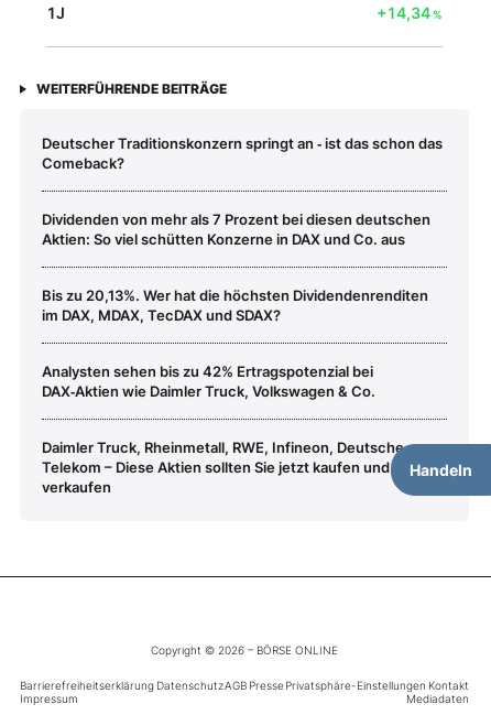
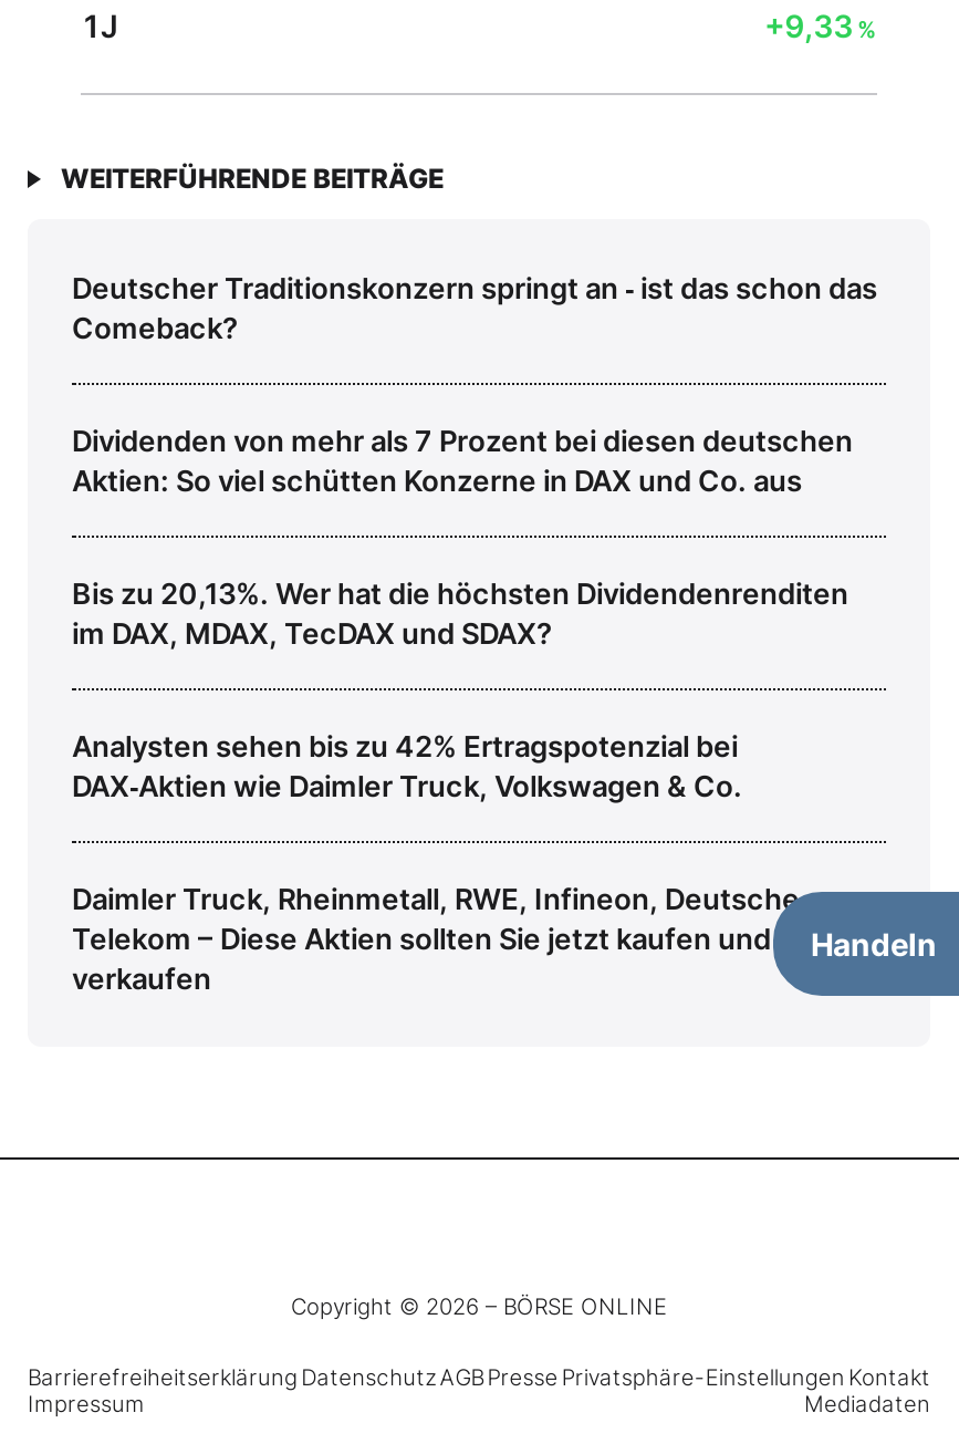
- +14,34%
+ +9,33%
